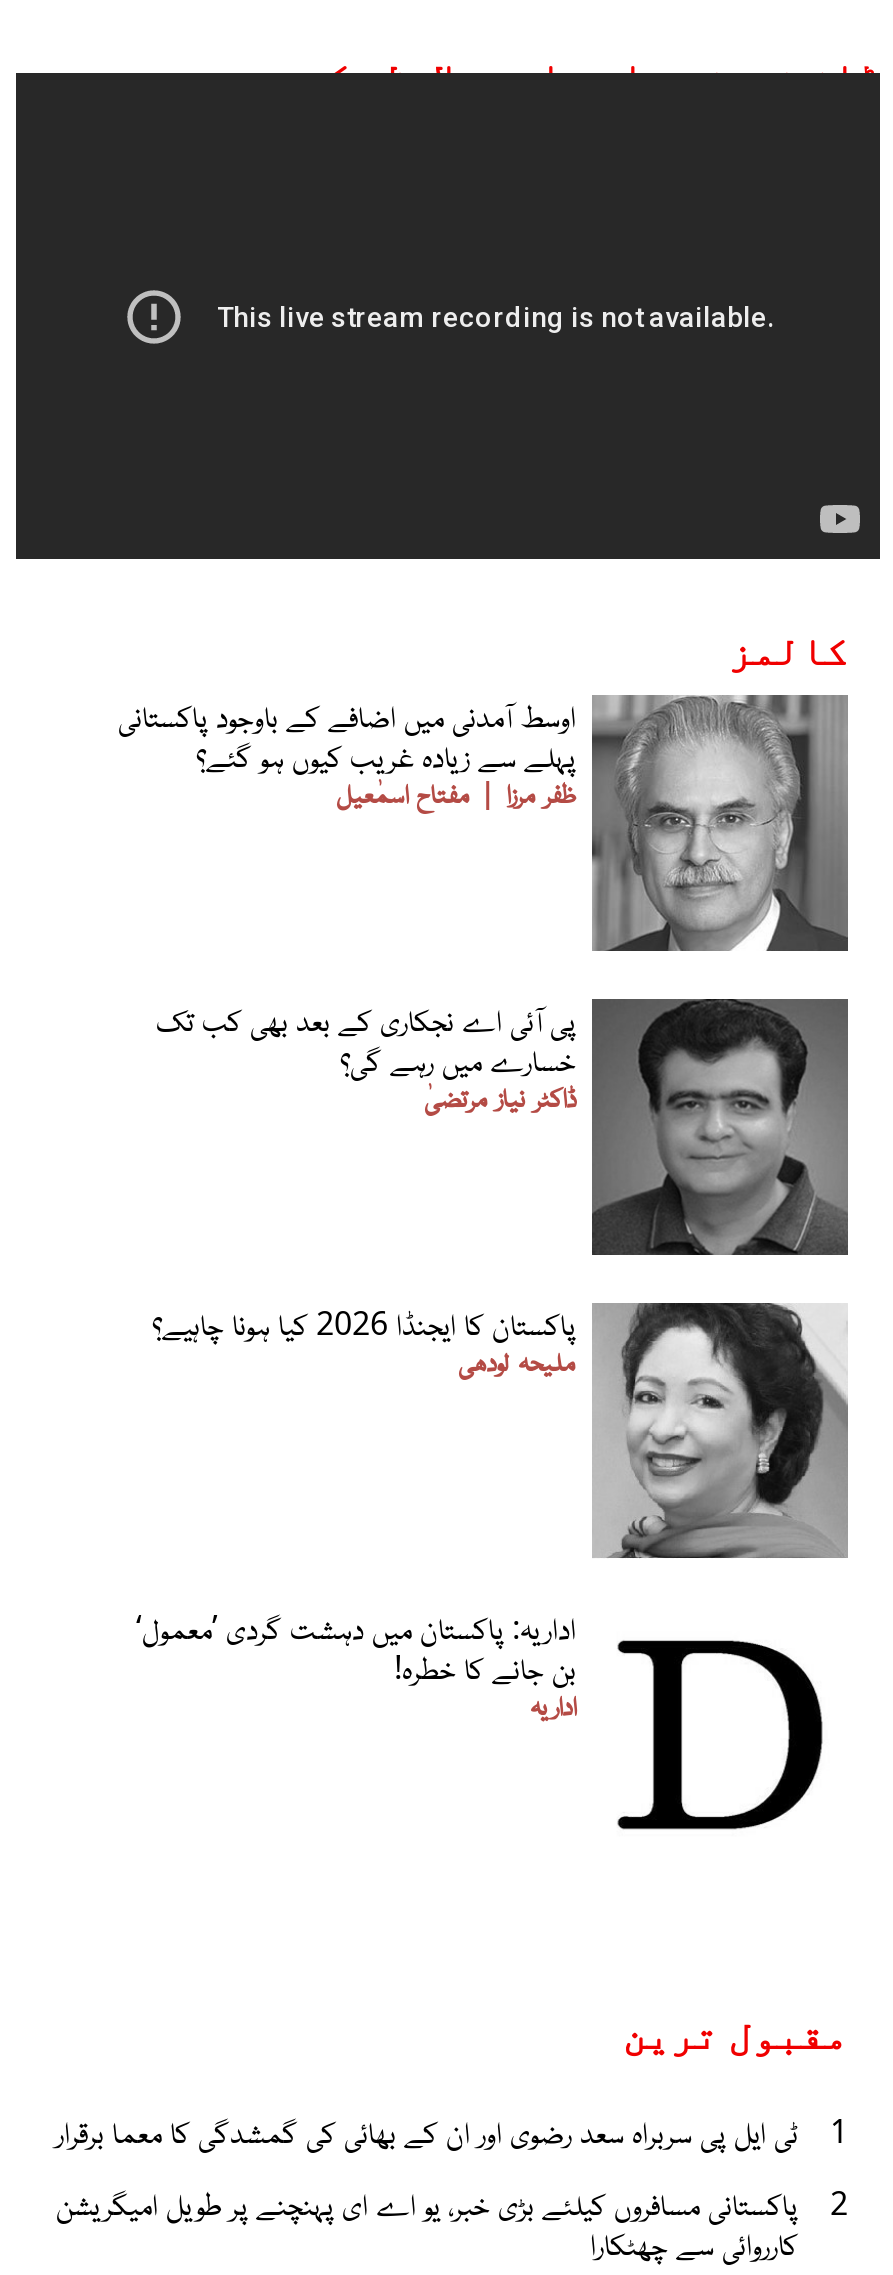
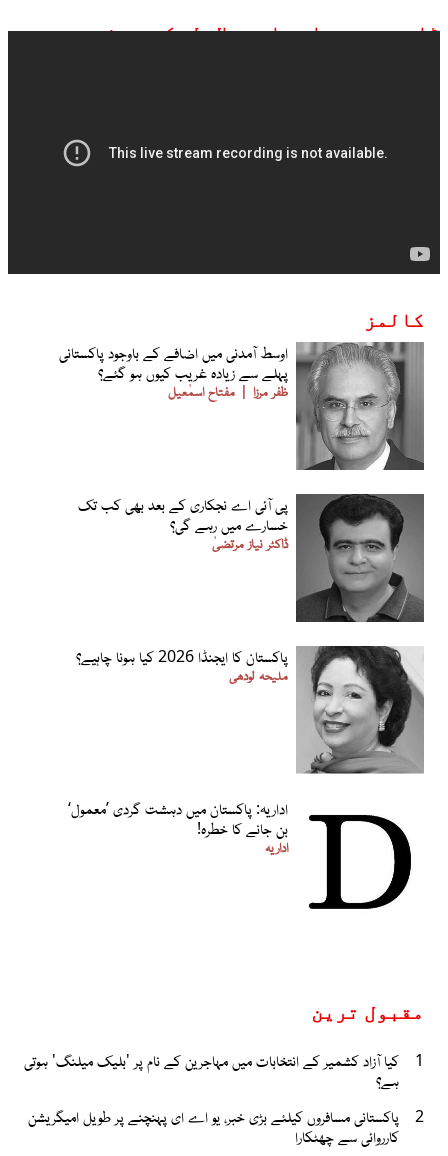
- ٹی ایل پی سربراہ سعد رضوی اور ان کے بھائی کی گمشدگی کا معما برقرار
+ کیا آزاد کشمیر کے انتخابات میں مہاجرین کے نام پر 'بلیک میلنگ' ہوتی
+ ہے؟
